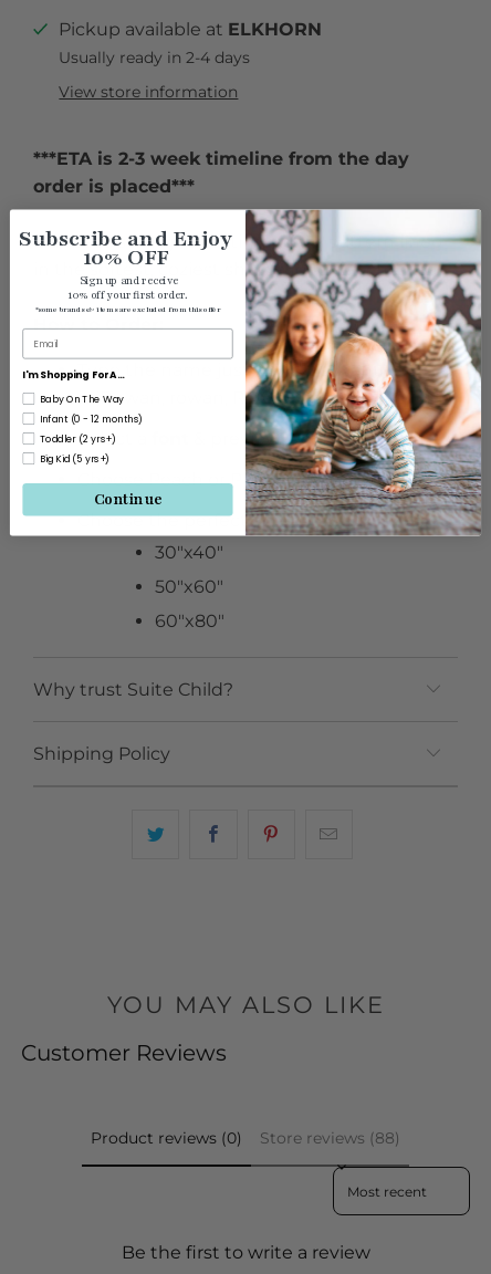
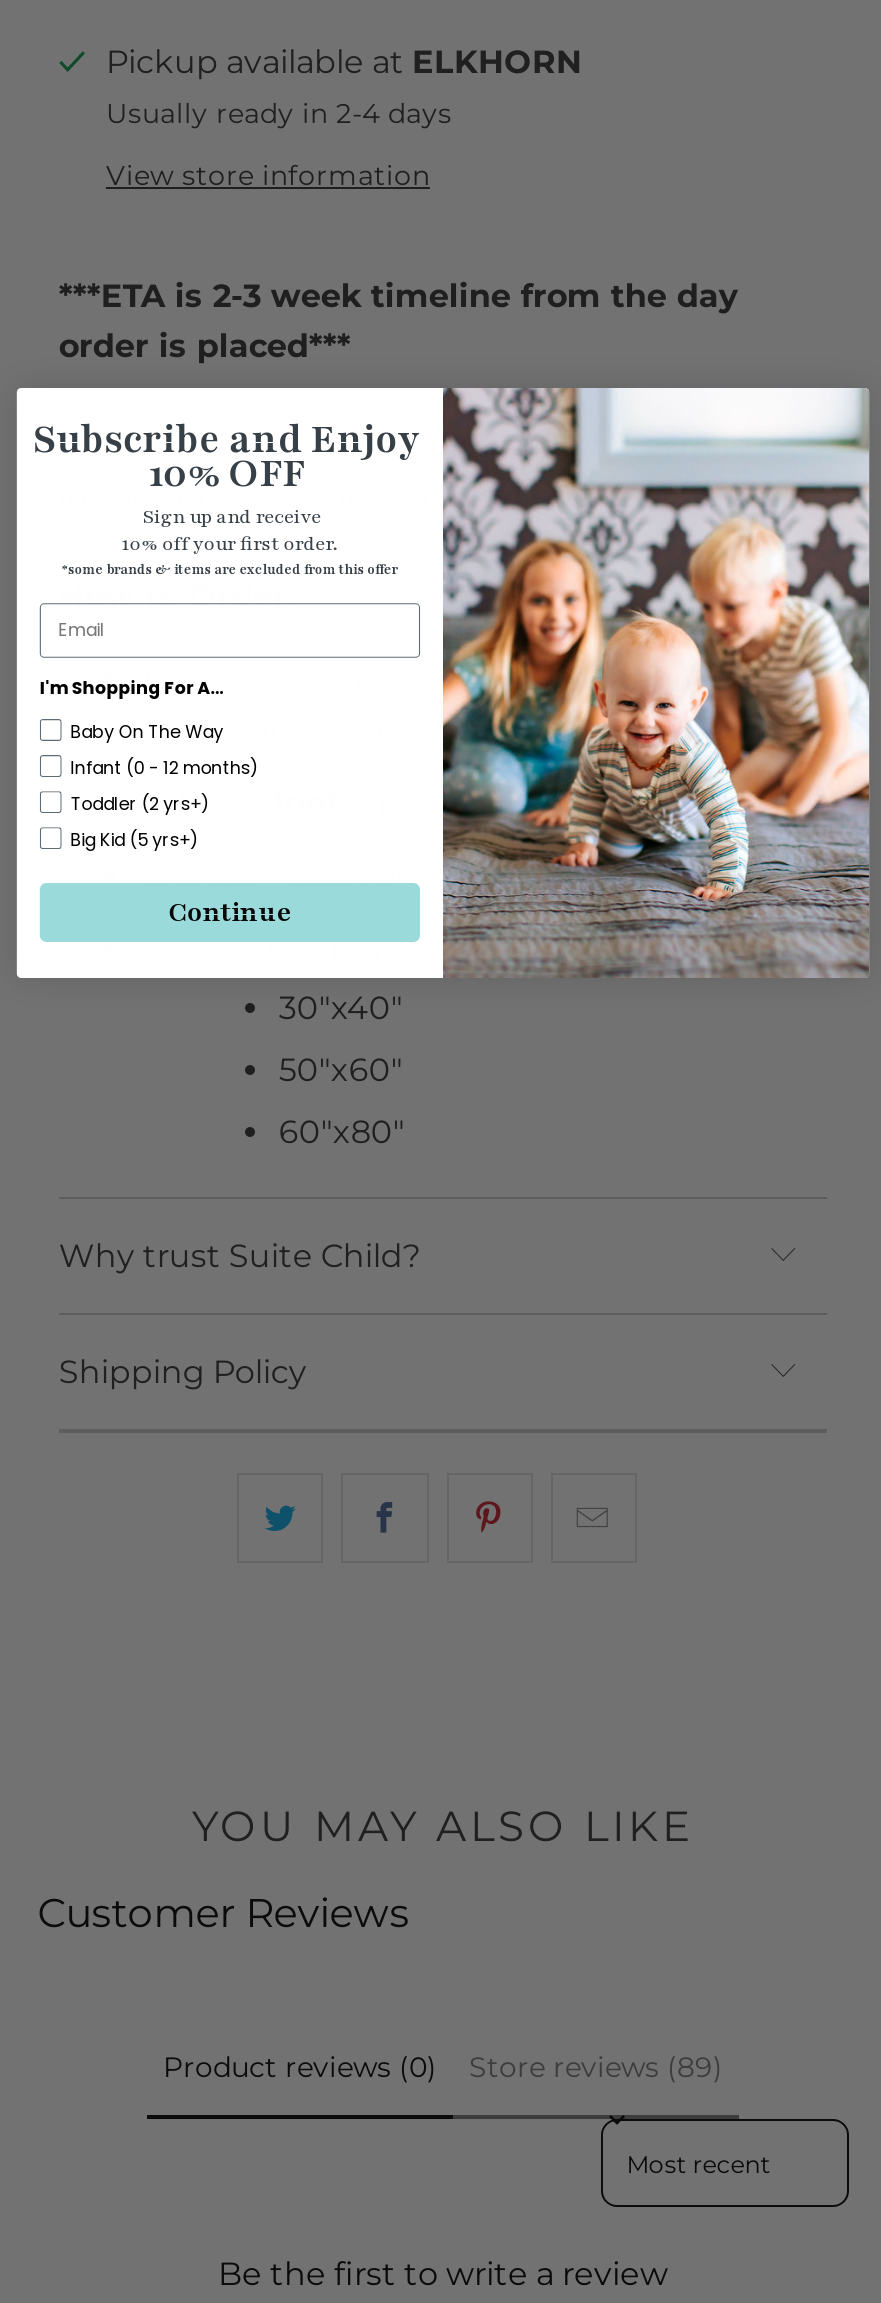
- Store reviews (88)
+ Store reviews (89)
